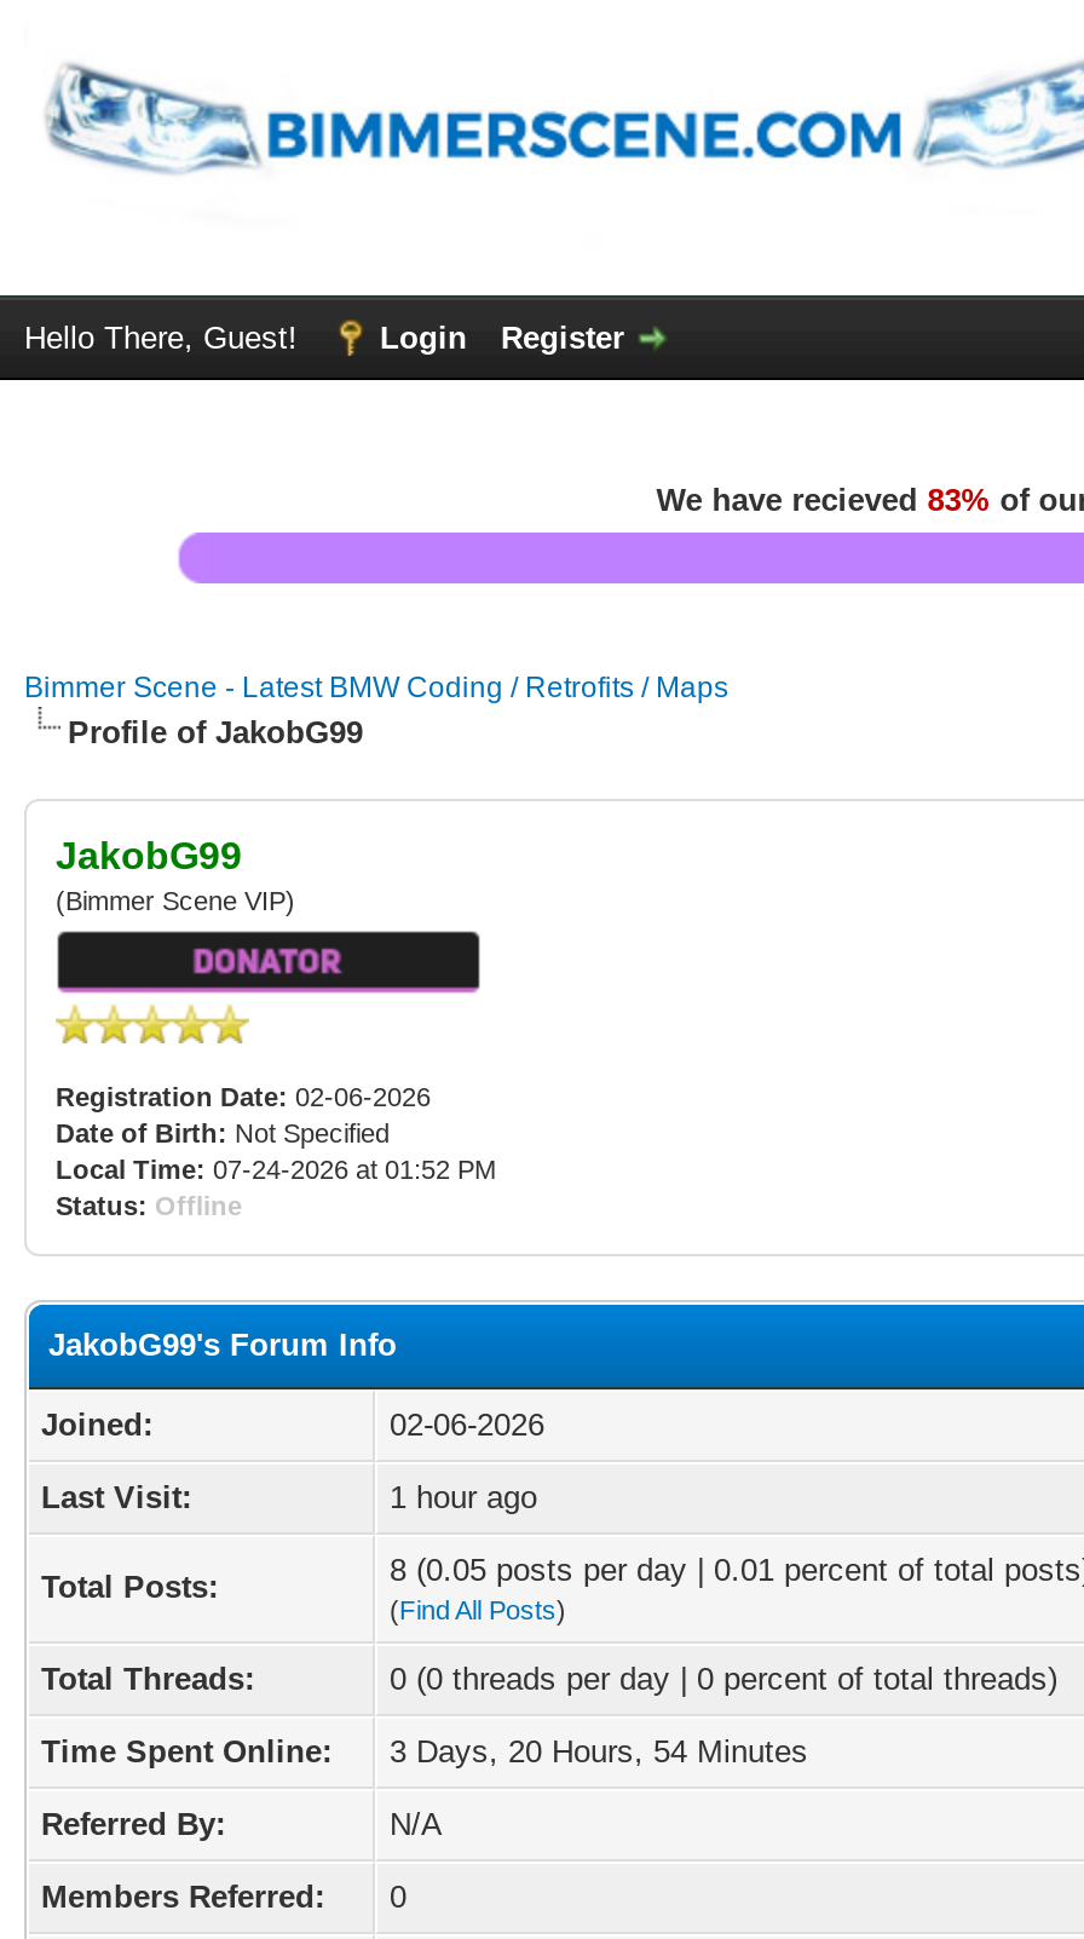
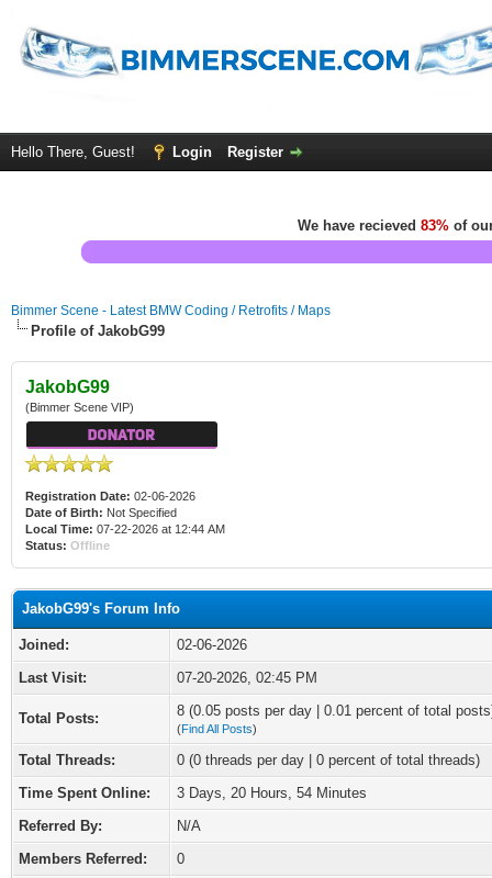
- Local Time: 07-24-2026 at 01:52 PM
+ Local Time: 07-22-2026 at 12:44 AM

- 1 hour ago
+ 07-20-2026, 02:45 PM
